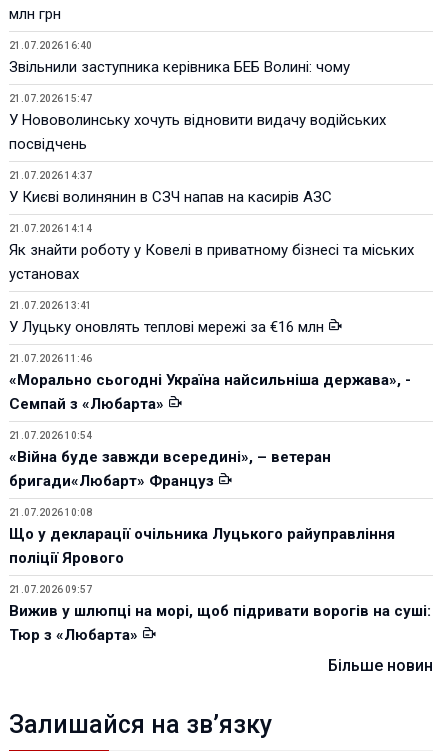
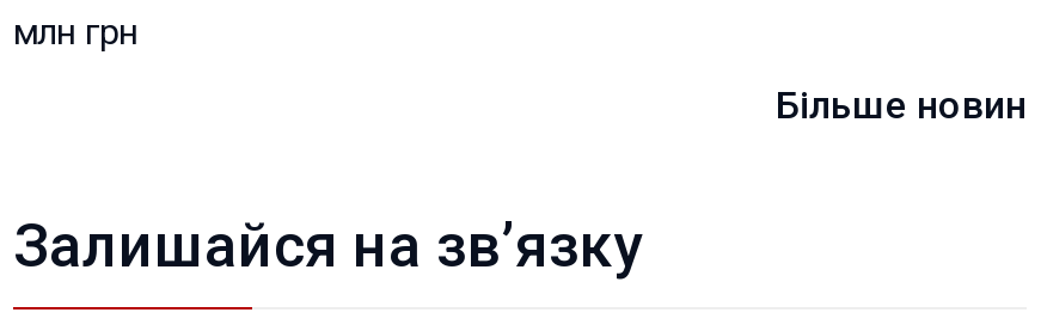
- 21.07.2026 16:40
- Звільнили заступника керівника БЕБ Волині: чому
- 21.07.2026 15:47
- У Нововолинську хочуть відновити видачу водійських
- посвідчень
- 21.07.2026 14:37
- У Києві волинянин в СЗЧ напав на касирів АЗС
- 21.07.2026 14:14
- Як знайти роботу у Ковелі в приватному бізнесі та міських
- установах
- 21.07.2026 13:41
- У Луцьку оновлять теплові мережі за €16 млн
- 21.07.2026 11:46
- «Морально сьогодні Україна найсильніша держава», -
- Семпай з «Любарта»
- 21.07.2026 10:54
- «Війна буде завжди всередині», – ветеран
- бригади«Любарт» Француз
- 21.07.2026 10:08
- Що у декларації очільника Луцького райуправління
- поліції Ярового
- 21.07.2026 09:57
- Вижив у шлюпці на морі, щоб підривати ворогів на суші:
- Тюр з «Любарта»
